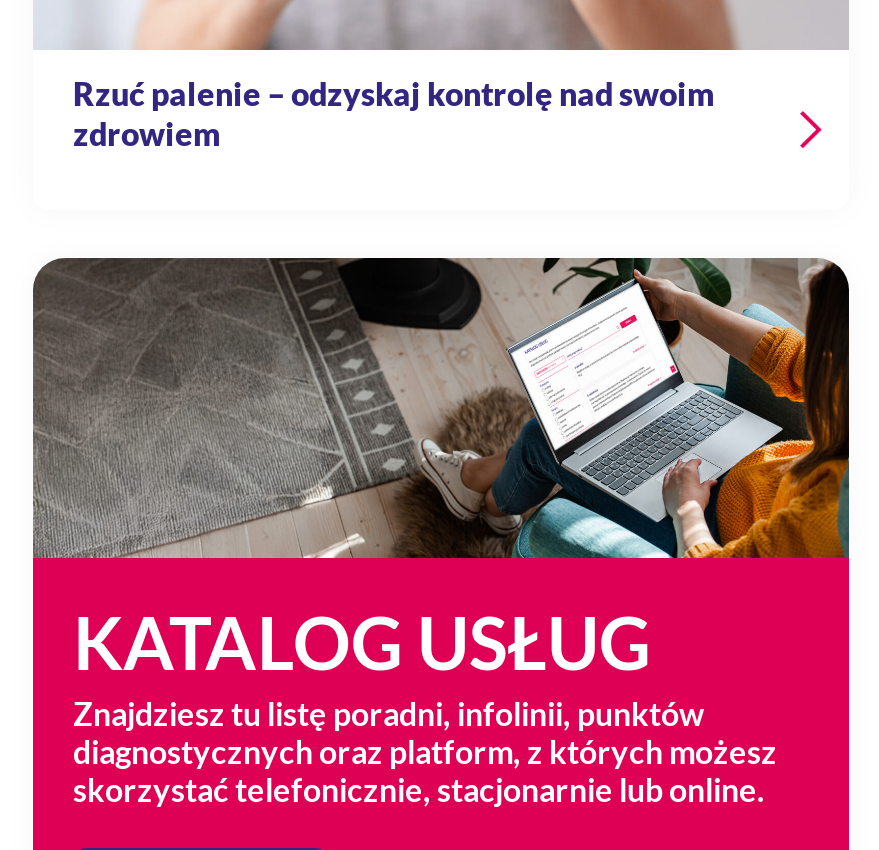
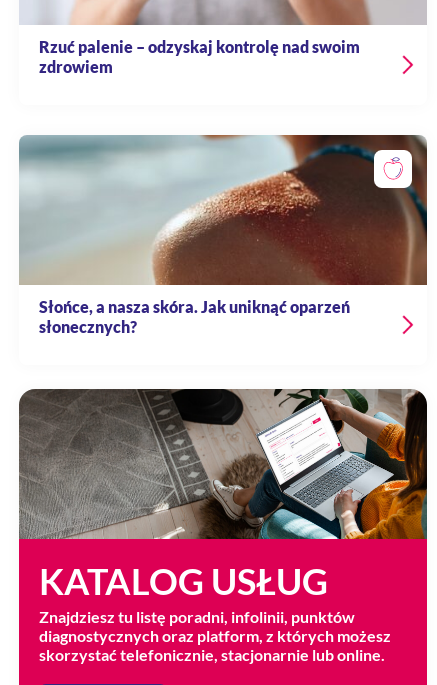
+ [image]
+ Słońce, a nasza skóra. Jak uniknąć oparzeń
+ słonecznych?
